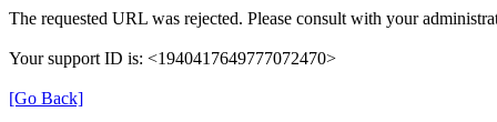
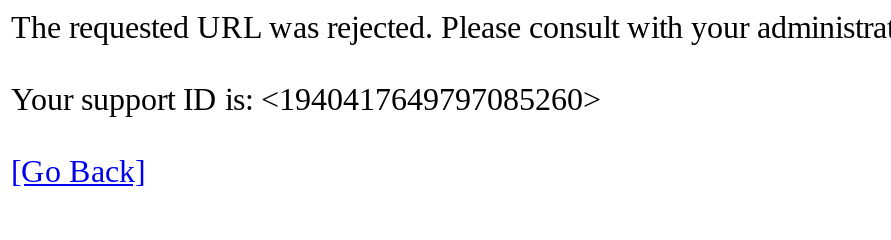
- Your support ID is: <1940417649777072470>
+ Your support ID is: <1940417649797085260>
